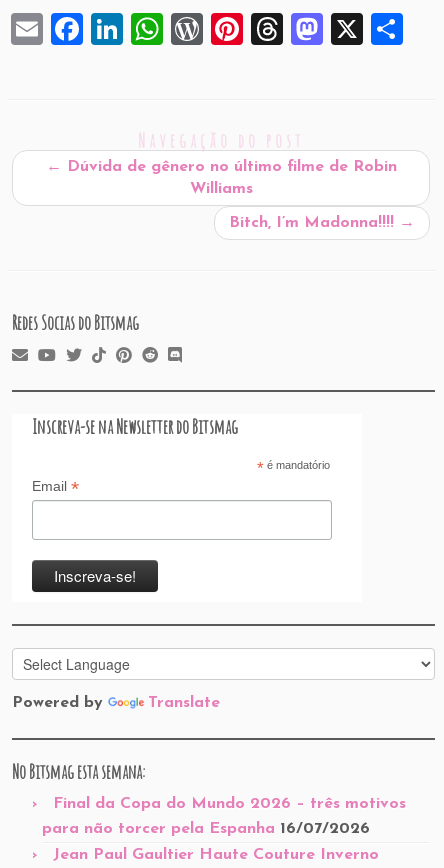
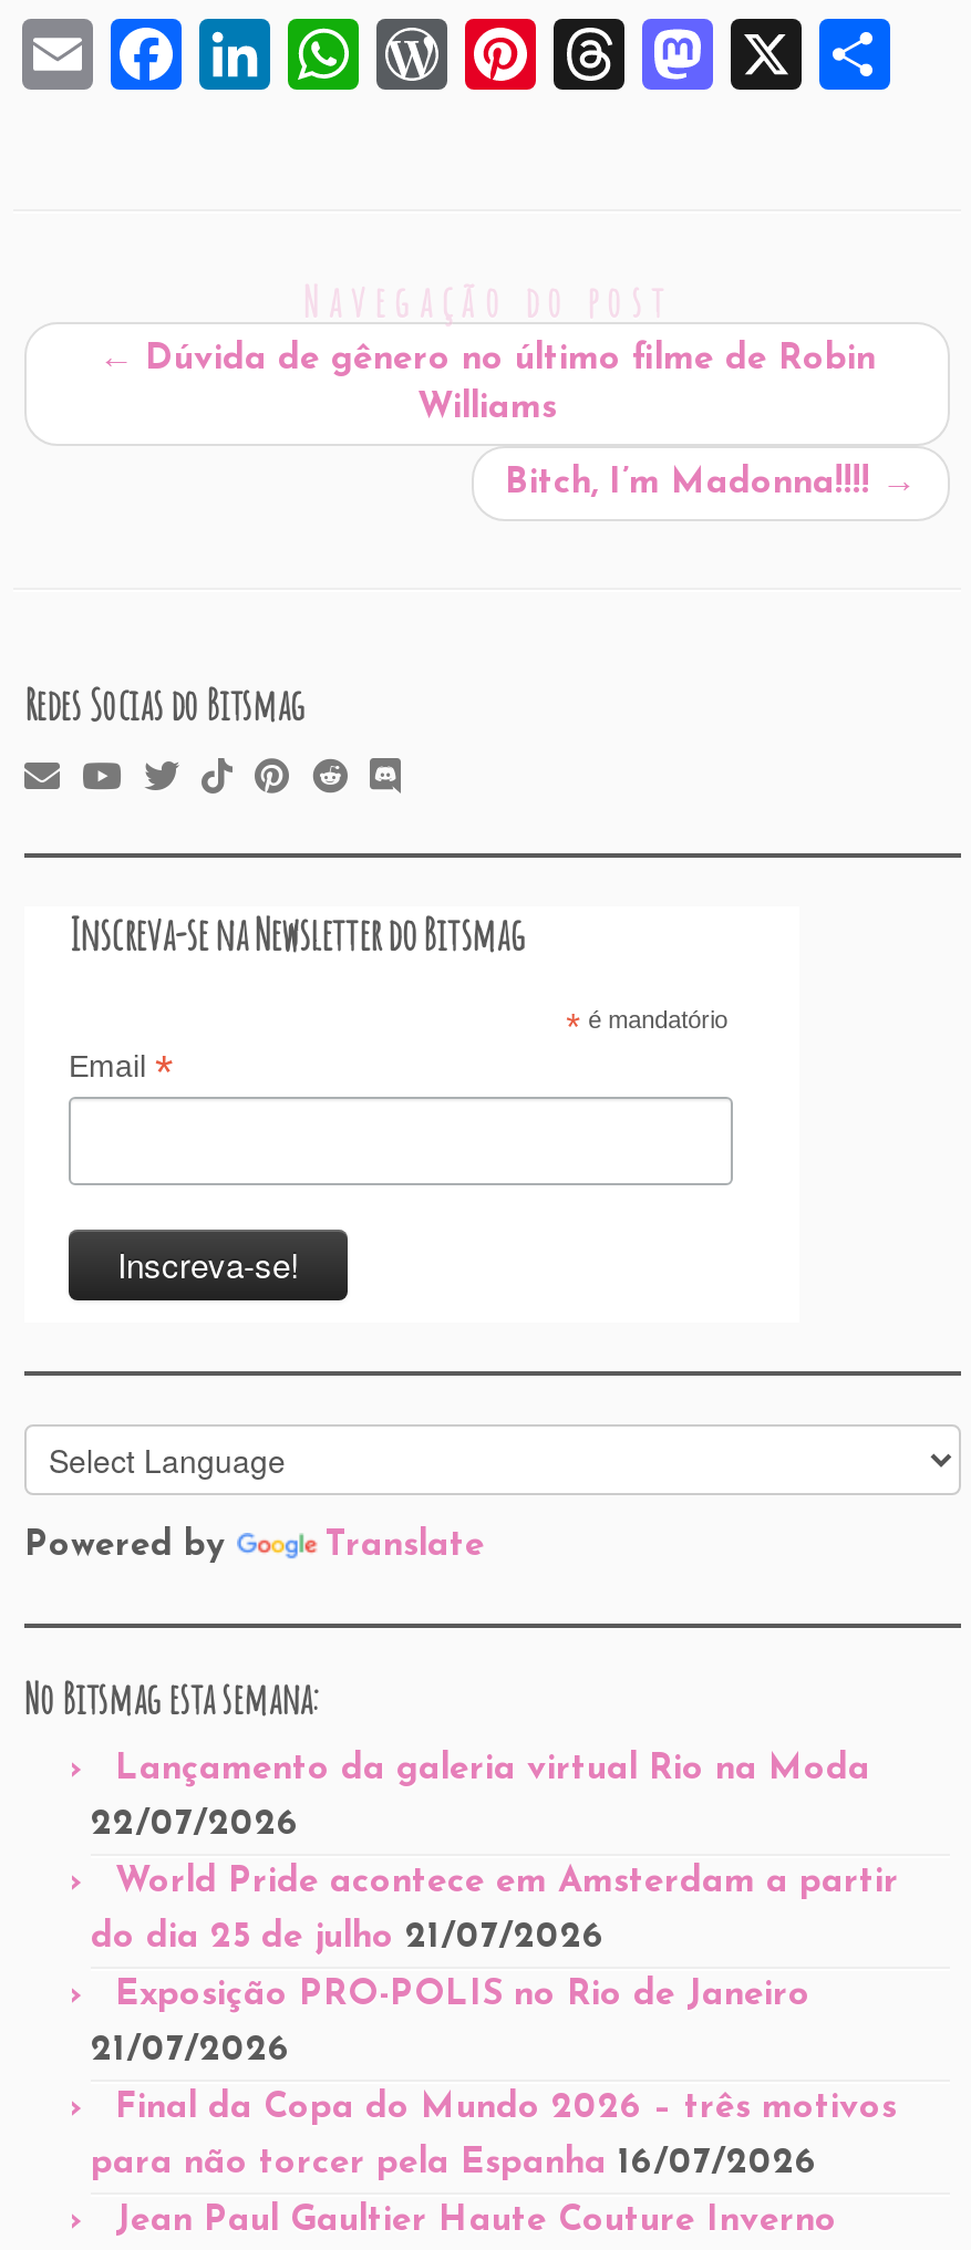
+ Lançamento da galeria virtual Rio na Moda
+ 22/07/2026
+ World Pride acontece em Amsterdam a partir
+ do dia 25 de julho 21/07/2026
+ Exposição PRO-POLIS no Rio de Janeiro
+ 21/07/2026
